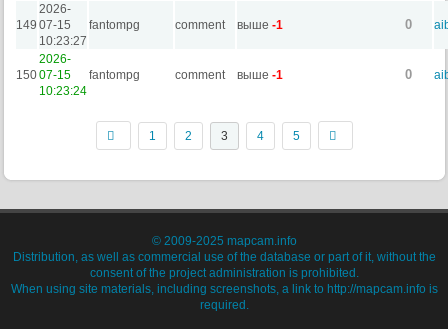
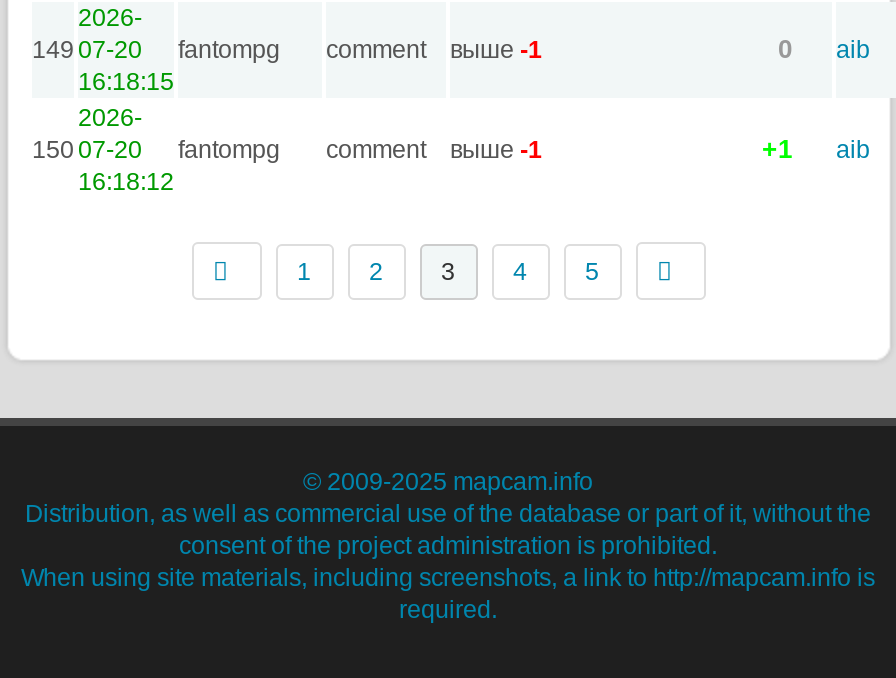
- 07-15
+ 07-20

- 10:23:27
+ 16:18:15

- 07-15
+ 07-20

- 0
+ 1

- 10:23:24
+ 16:18:12
